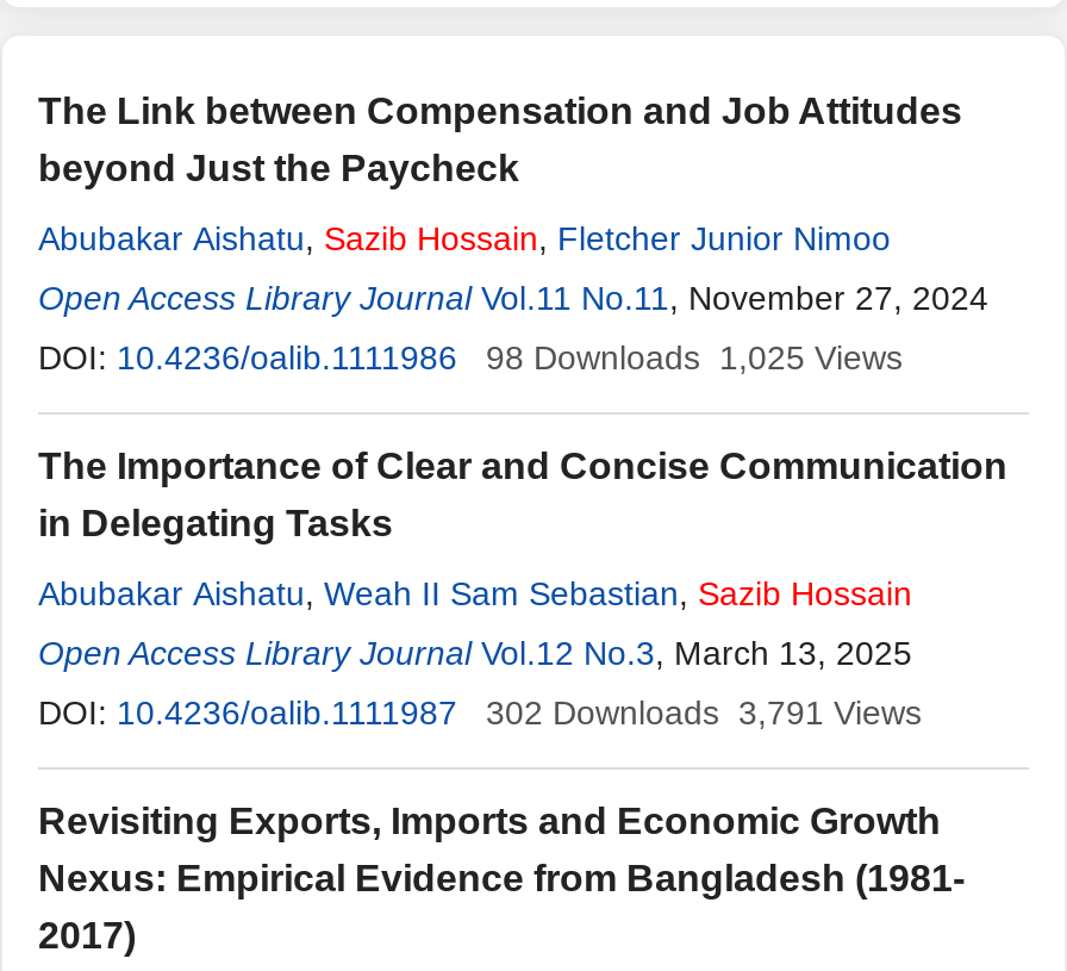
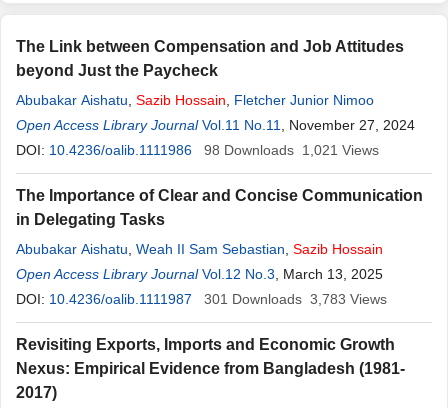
- 98 Downloads 1,025 Views
+ 98 Downloads 1,021 Views

- 302 Downloads 3,791 Views
+ 301 Downloads 3,783 Views
